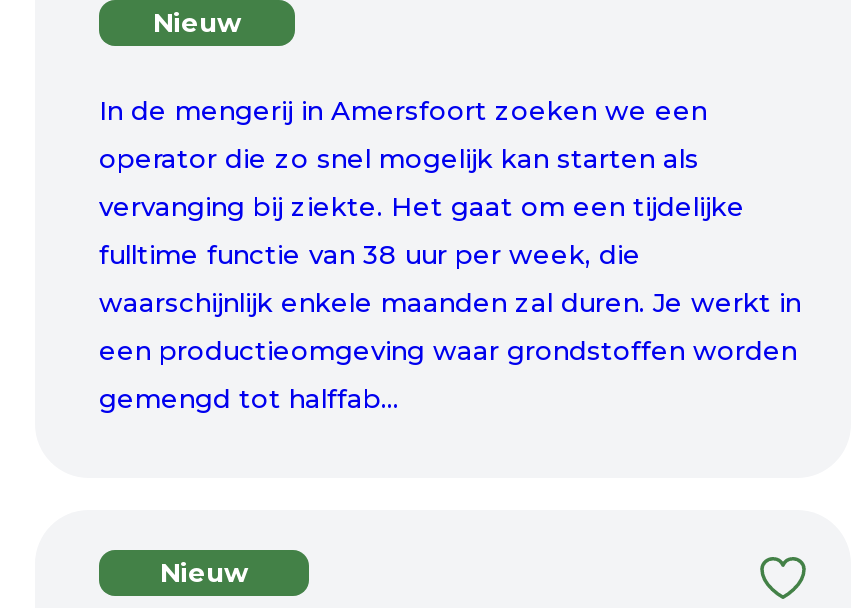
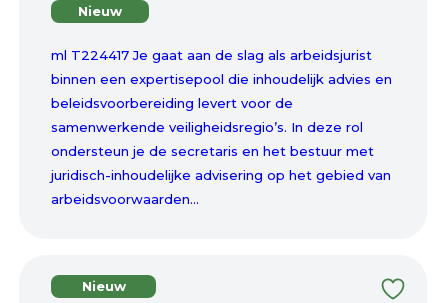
- In de mengerij in Amersfoort zoeken we een
+ ml T224417 Je gaat aan de slag als arbeidsjurist

- operator die zo snel mogelijk kan starten als
+ binnen een expertisepool die inhoudelijk advies en

- vervanging bij ziekte. Het gaat om een tijdelijke
+ beleidsvoorbereiding levert voor de

- fulltime functie van 38 uur per week, die
+ samenwerkende veiligheidsregio’s. In deze rol

- waarschijnlijk enkele maanden zal duren. Je werkt in
+ ondersteun je de secretaris en het bestuur met

- een productieomgeving waar grondstoffen worden
+ juridisch-inhoudelijke advisering op het gebied van

- gemengd tot halffab...
+ arbeidsvoorwaarden...
